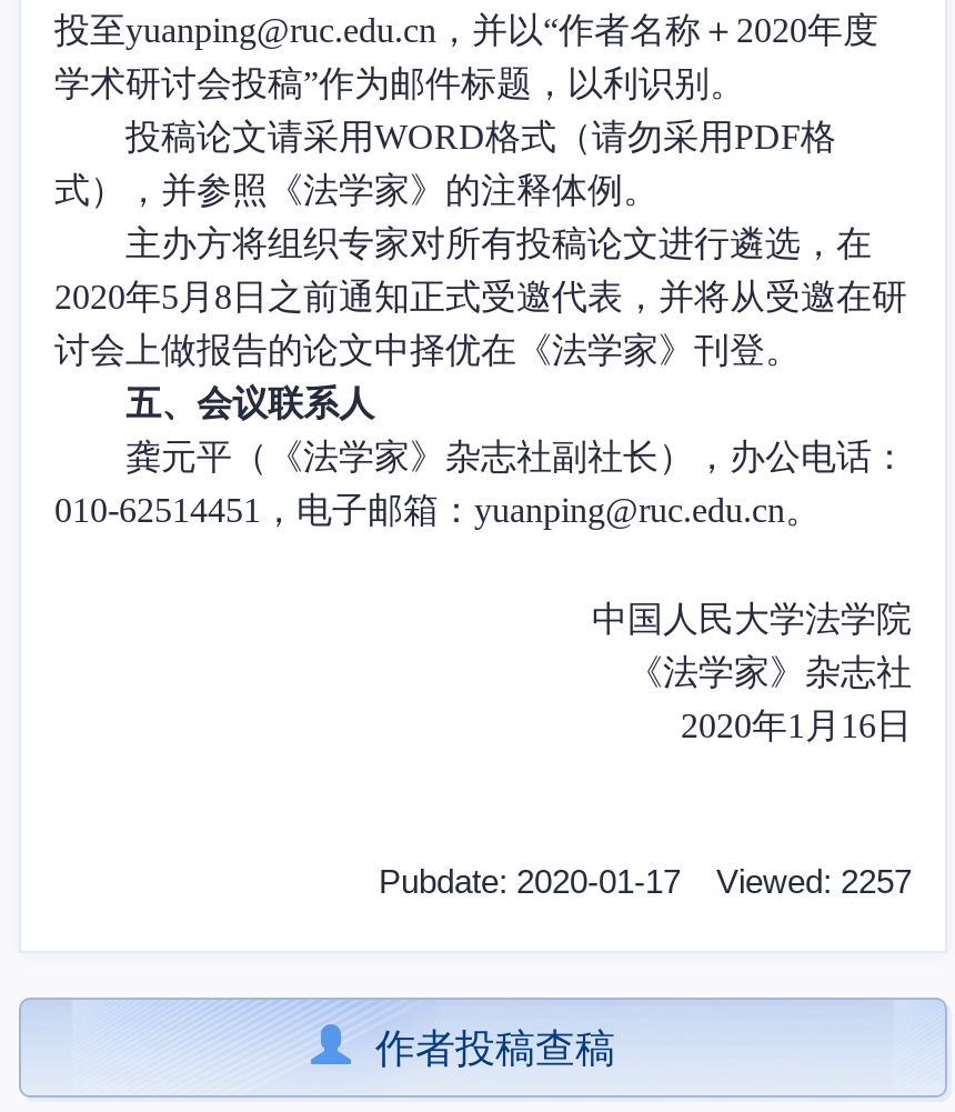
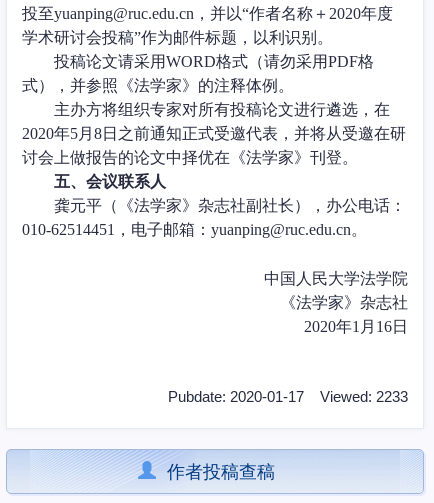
- Pubdate: 2020-01-17 Viewed: 2257
+ Pubdate: 2020-01-17 Viewed: 2233
